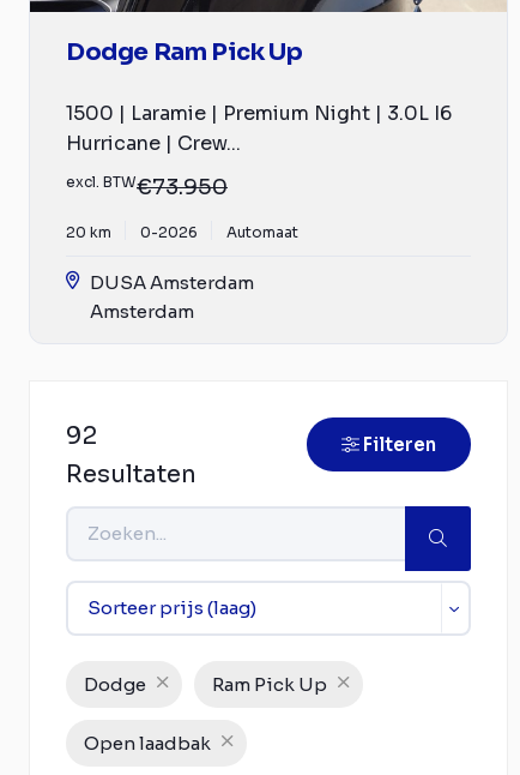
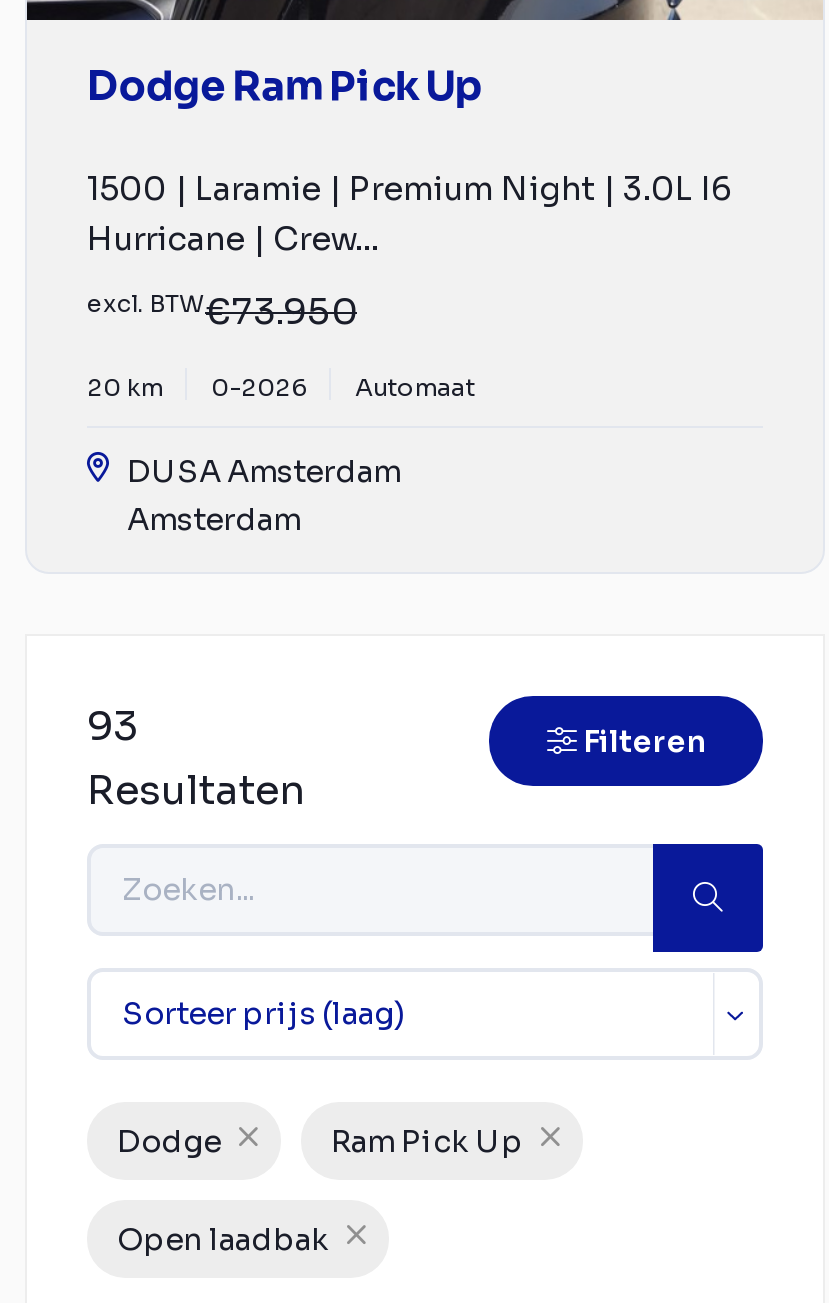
- 92
+ 93
